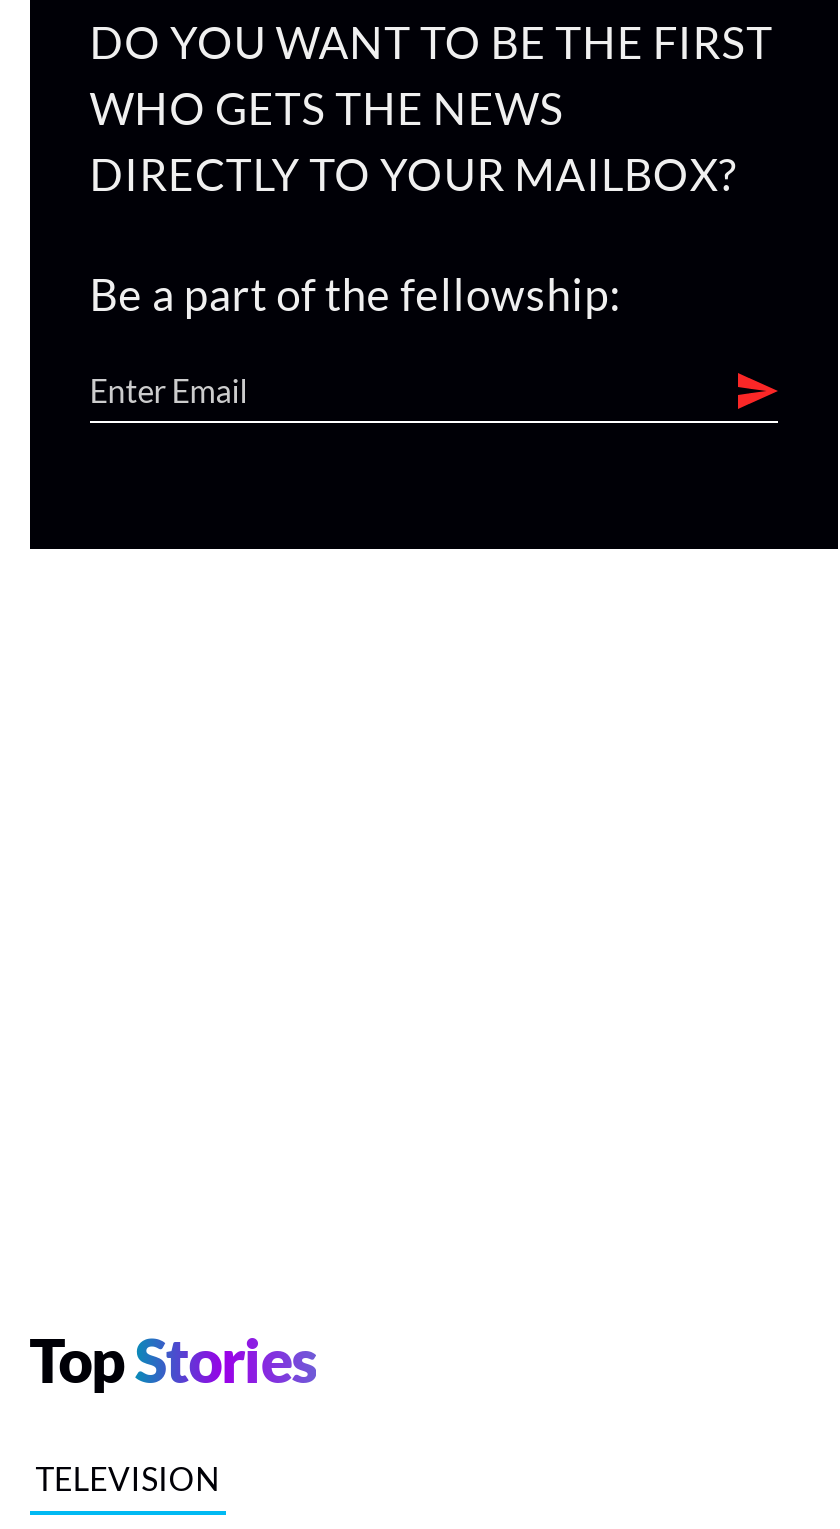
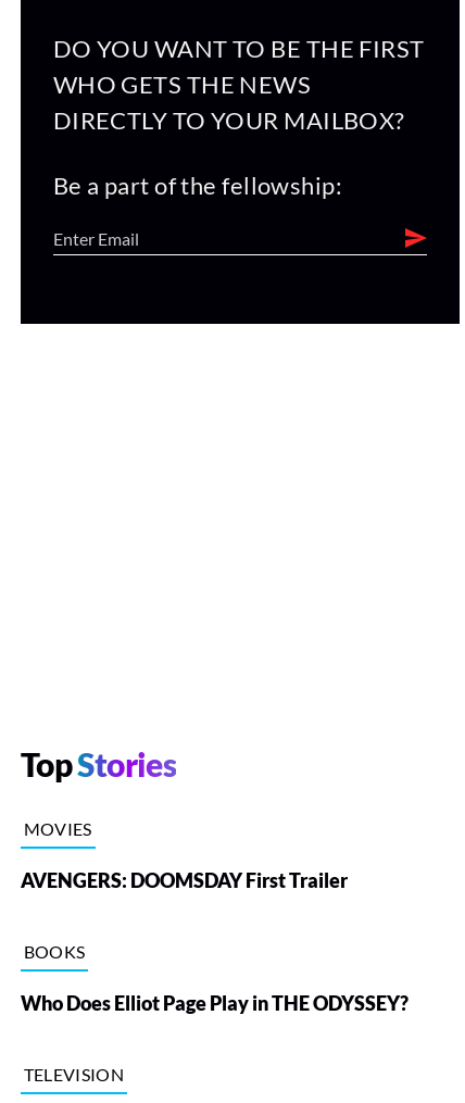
+ MOVIES
+ AVENGERS: DOOMSDAY First Trailer
+ BOOKS
+ Who Does Elliot Page Play in THE ODYSSEY?
